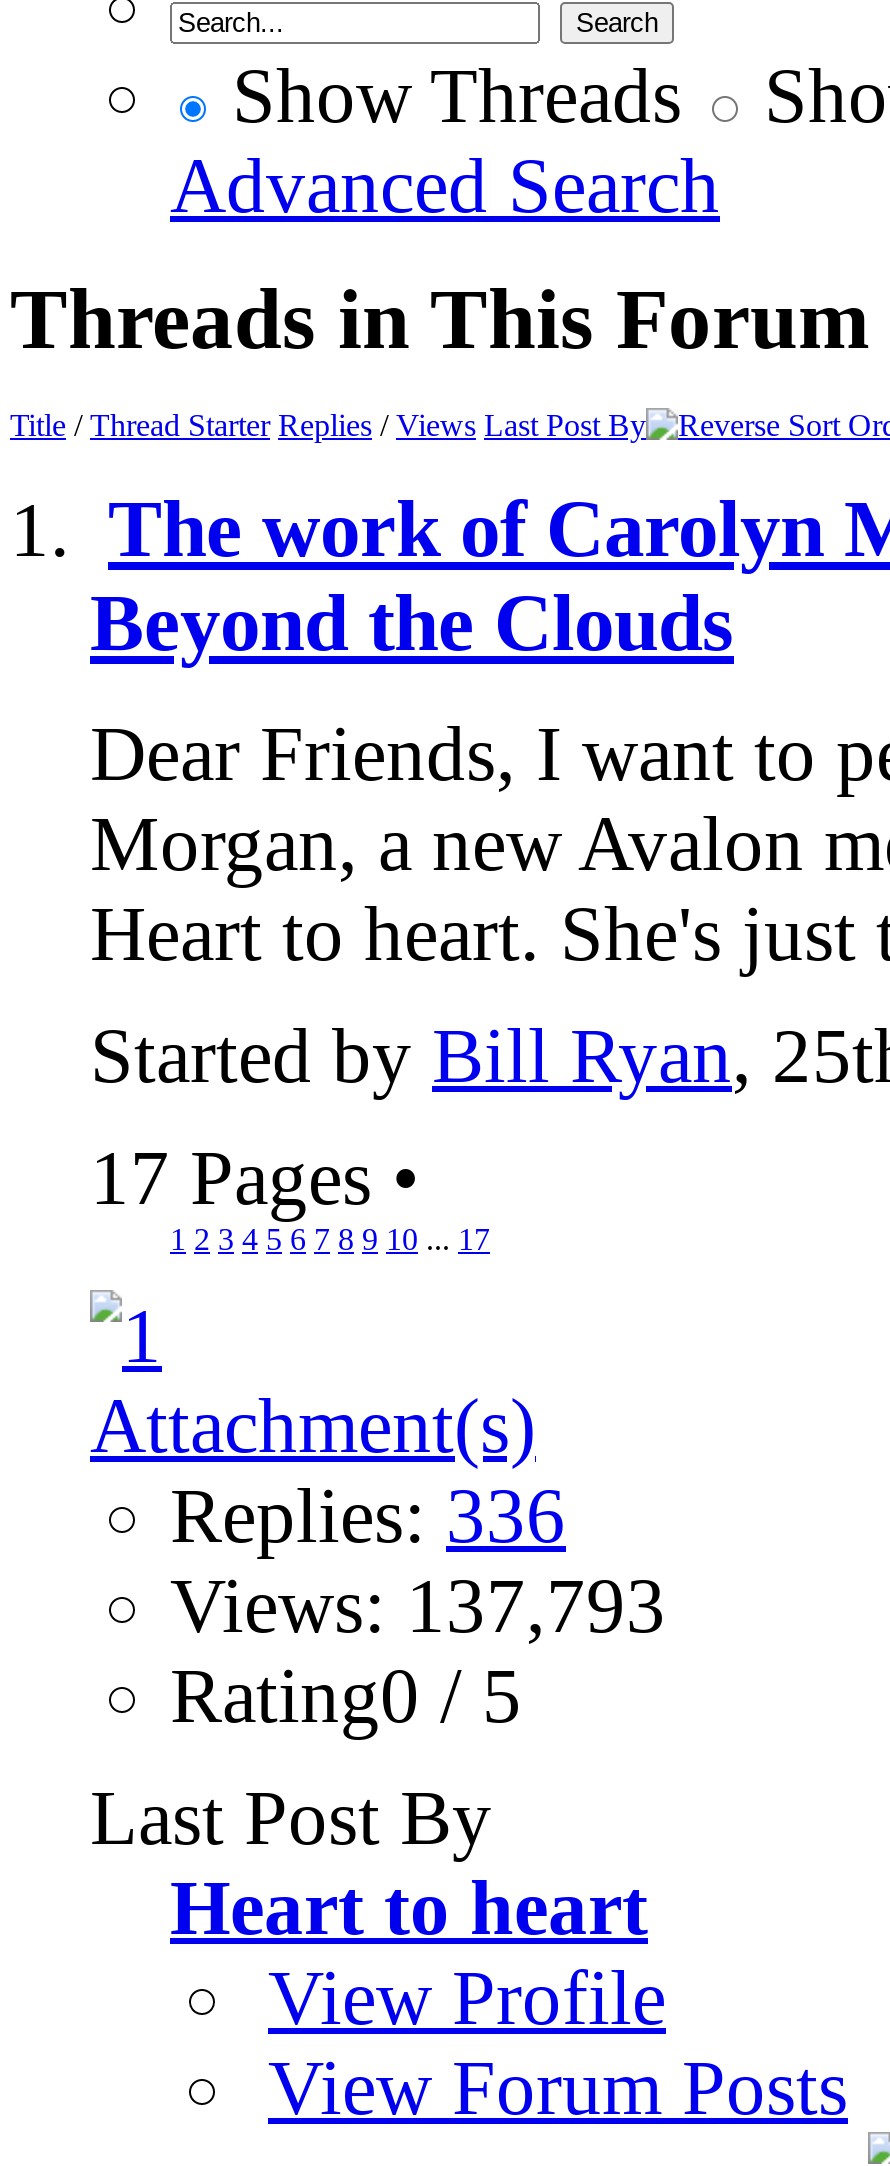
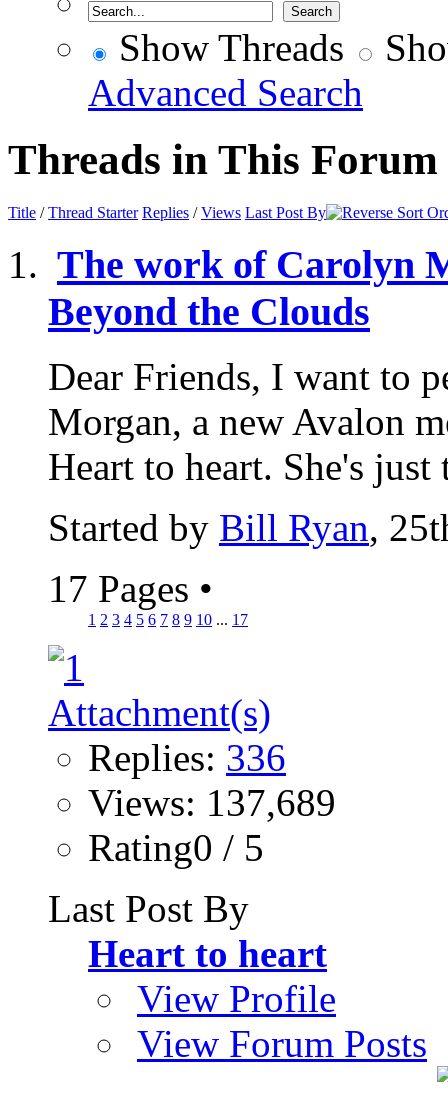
- Views: 137,793
+ Views: 137,689
